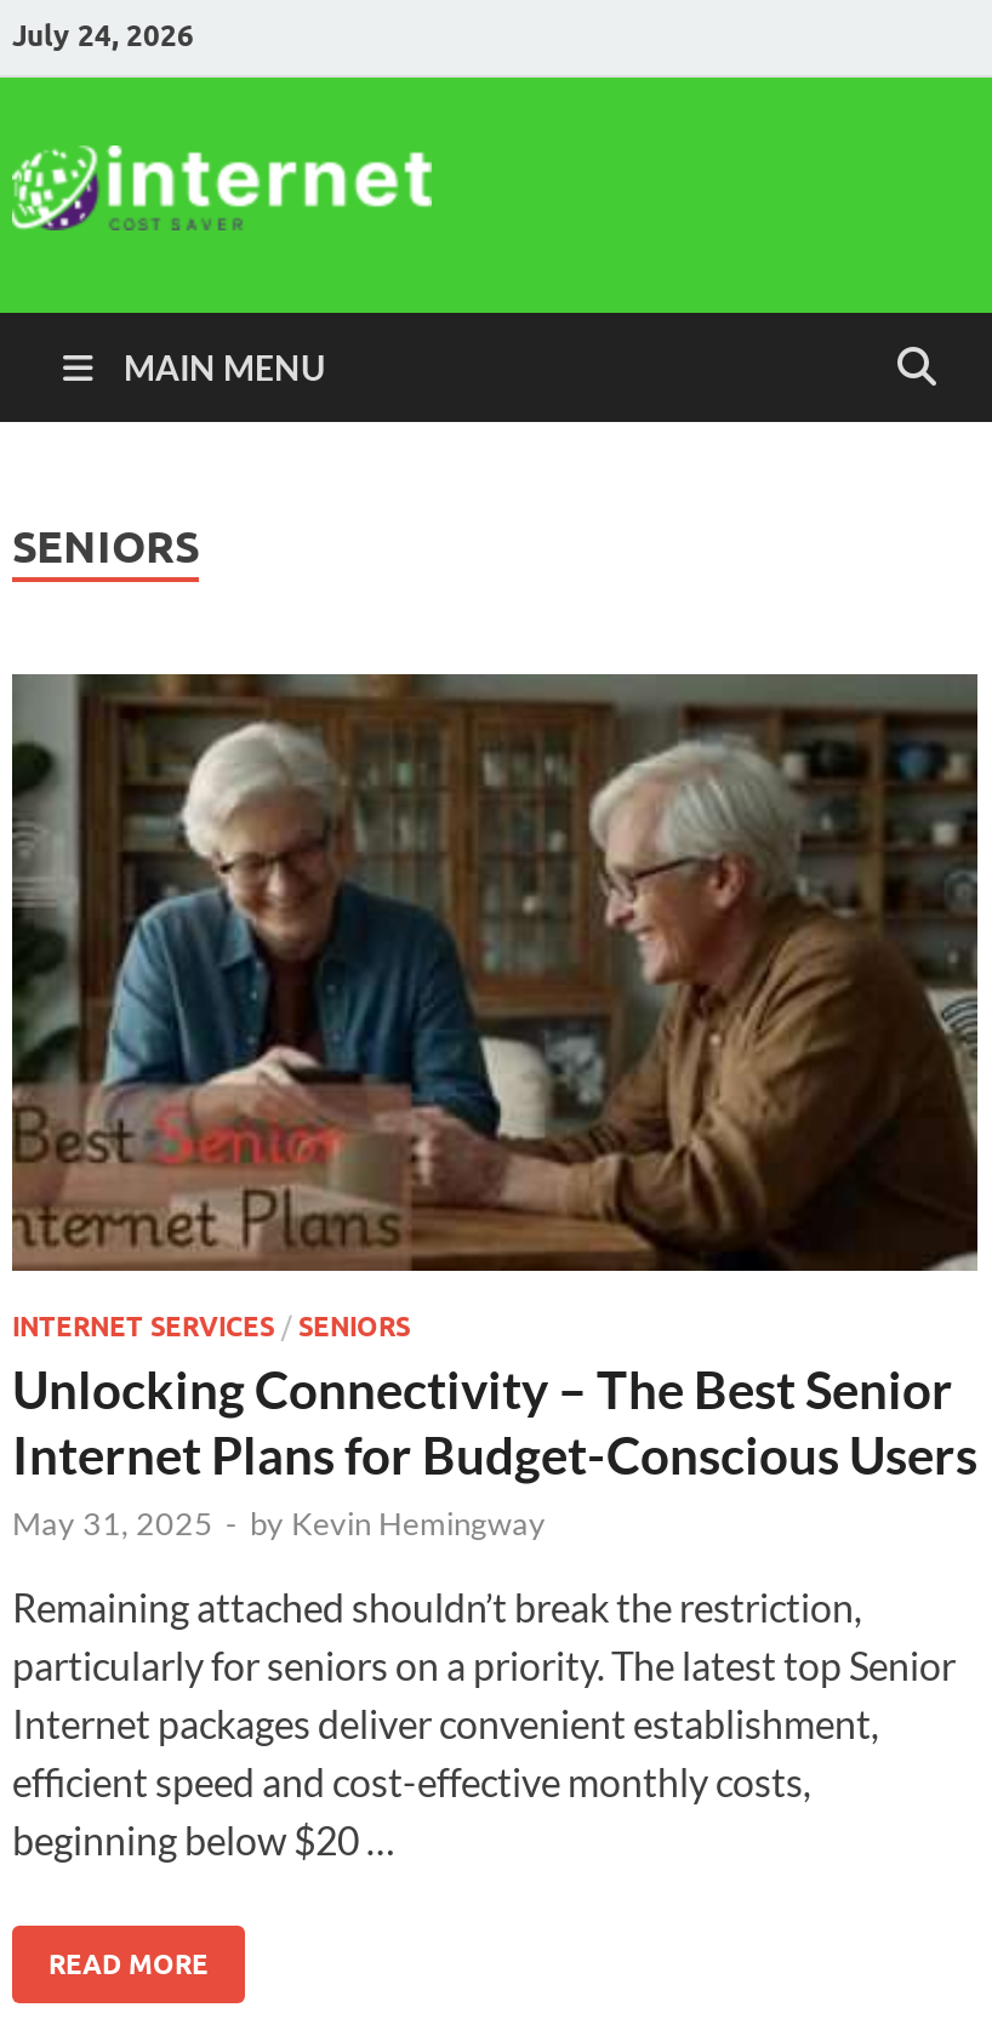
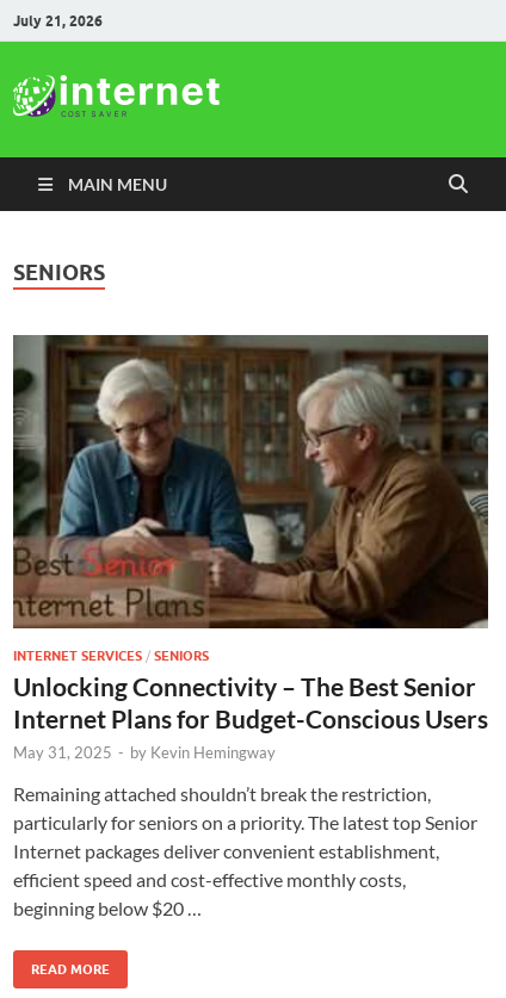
- July 24, 2026
+ July 21, 2026
